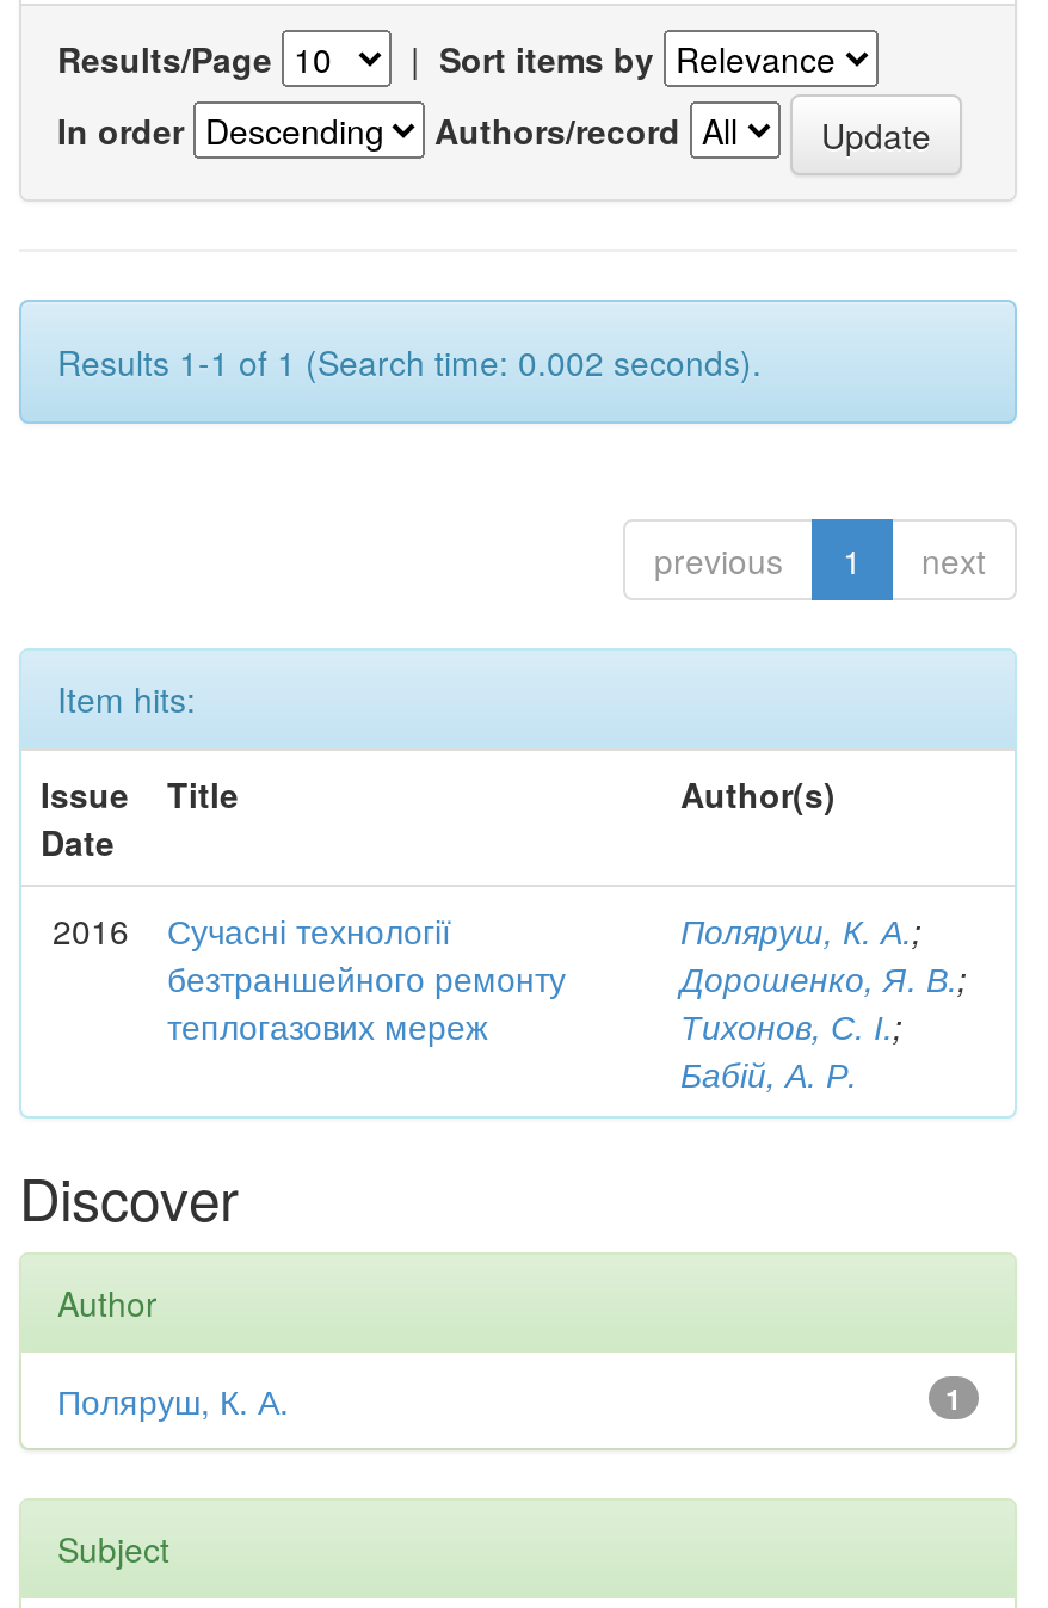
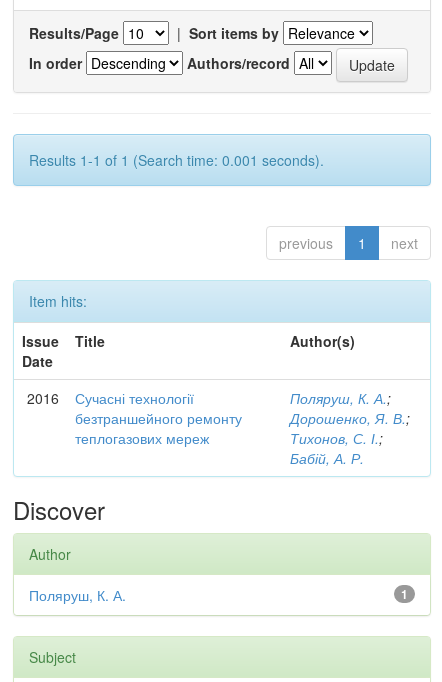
- Results 1-1 of 1 (Search time: 0.002 seconds).
+ Results 1-1 of 1 (Search time: 0.001 seconds).
